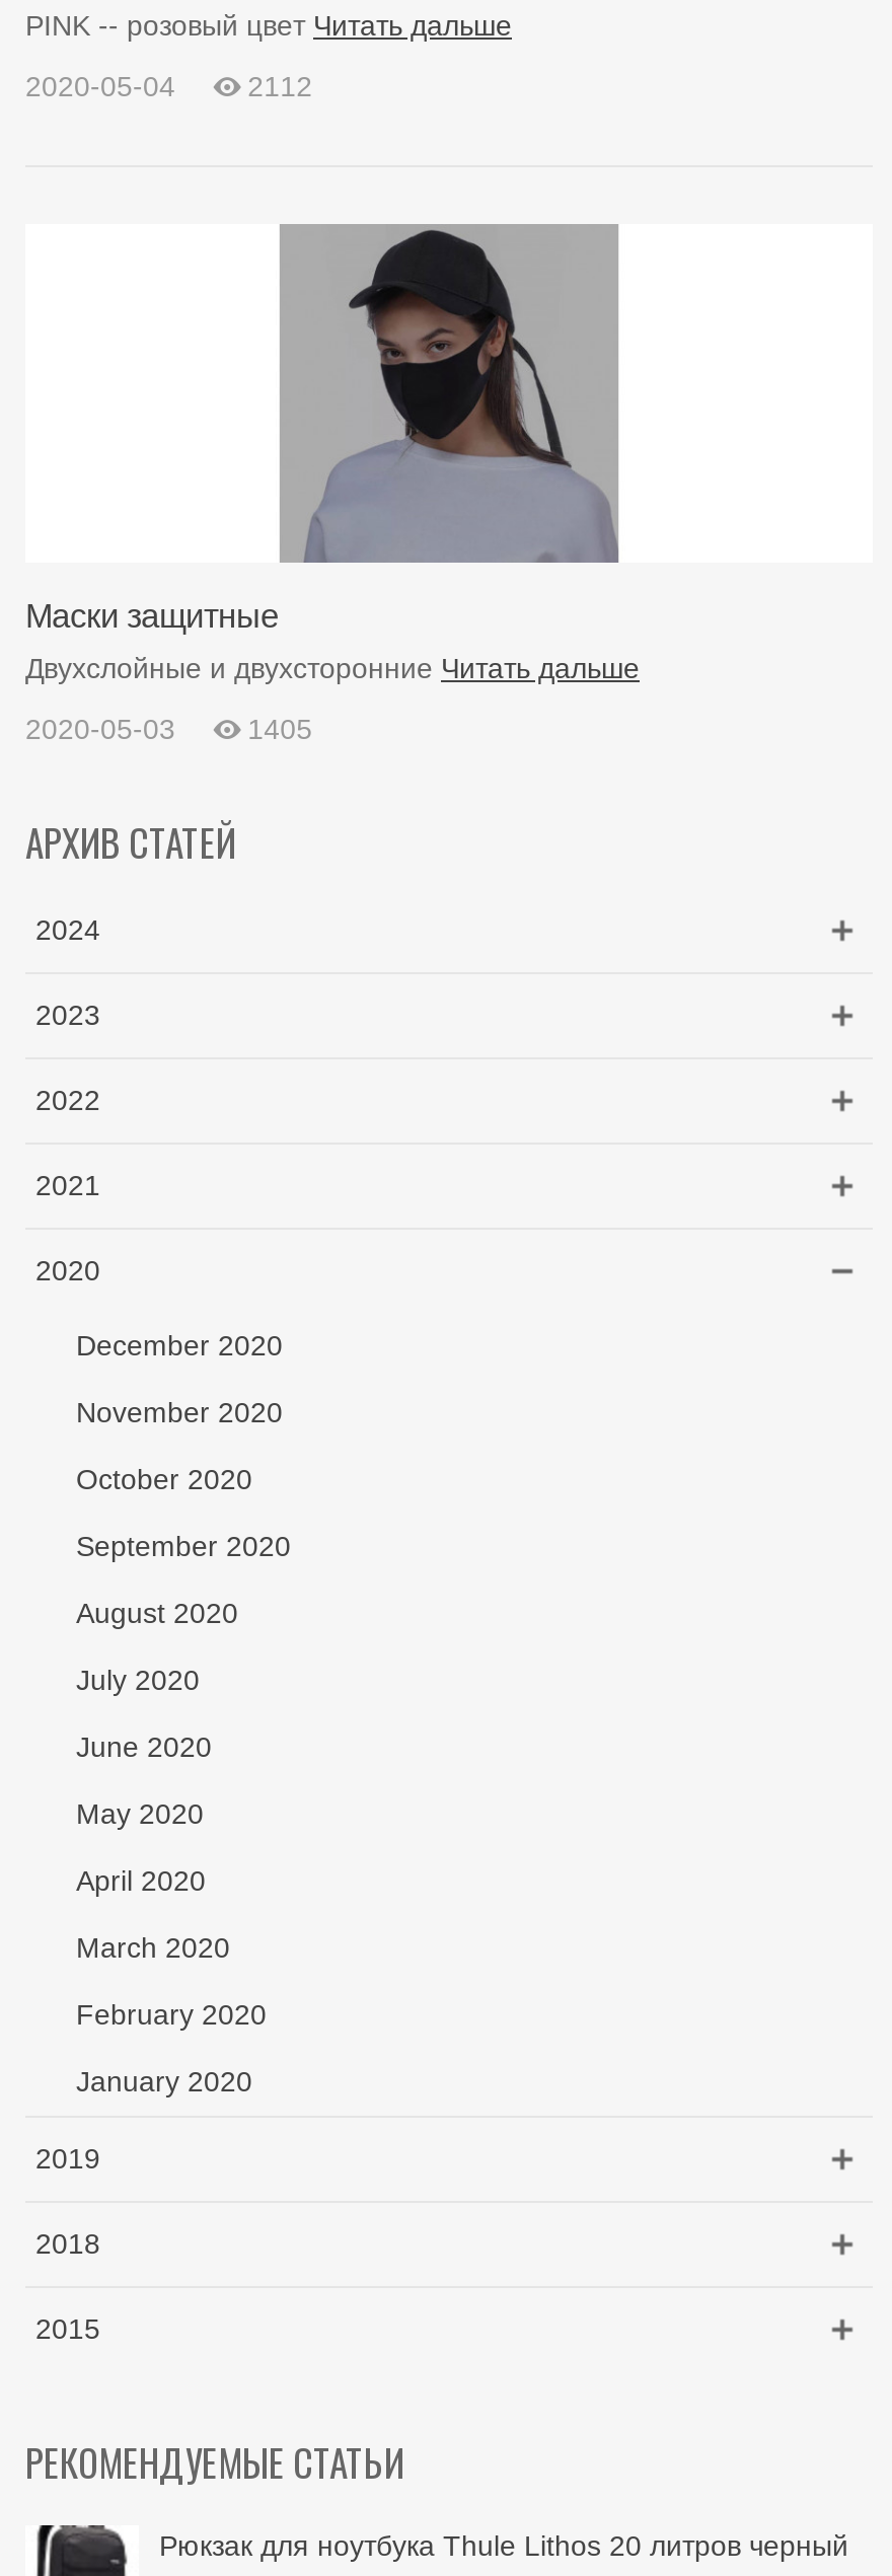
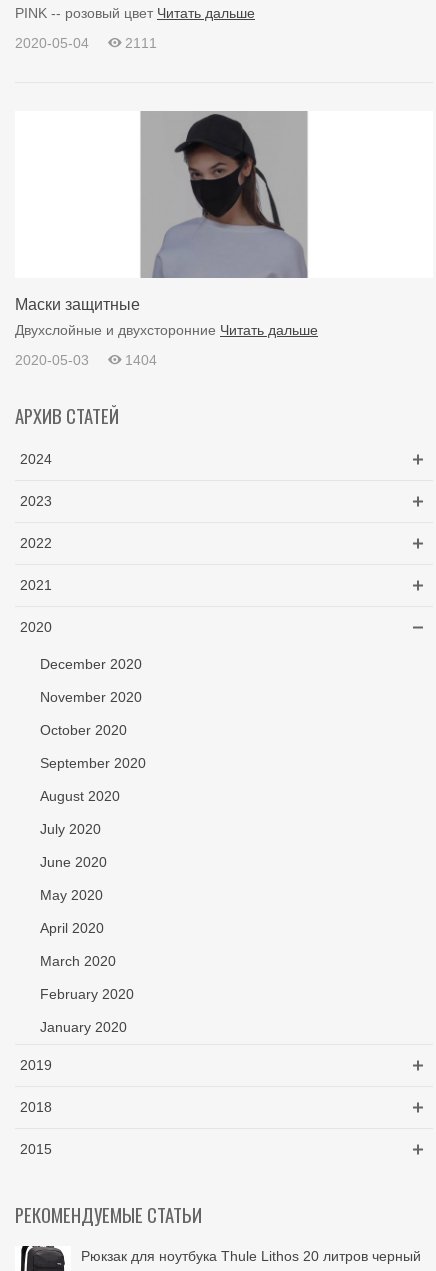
- 2112
+ 2111

- 1405
+ 1404
